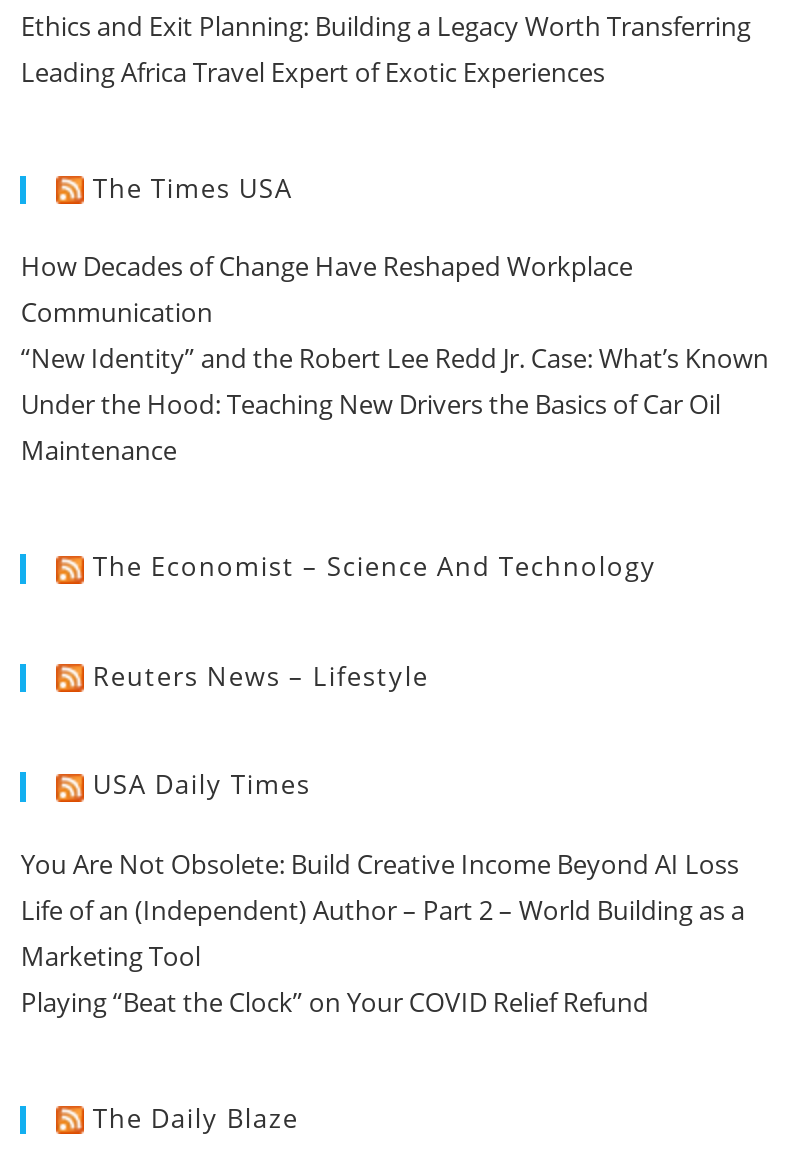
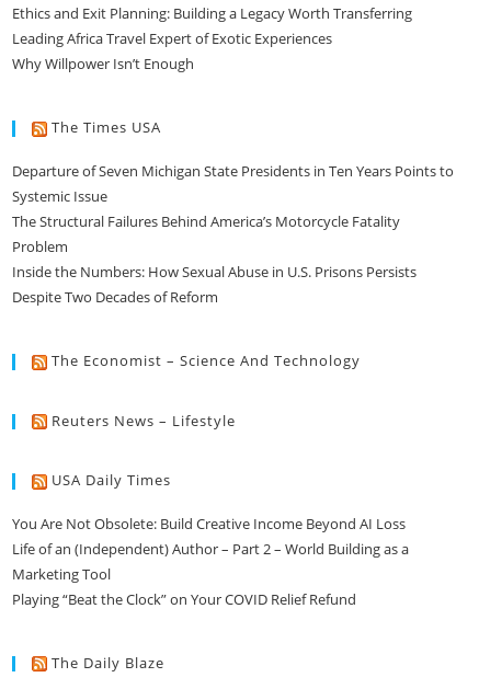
+ Why Willpower Isn’t Enough

- How Decades of Change Have Reshaped Workplace
- Communication
- “New Identity” and the Robert Lee Redd Jr. Case: What’s Known
- Under the Hood: Teaching New Drivers the Basics of Car Oil
- Maintenance
+ Departure of Seven Michigan State Presidents in Ten Years Points to
+ Systemic Issue
+ The Structural Failures Behind America’s Motorcycle Fatality
+ Problem
+ Inside the Numbers: How Sexual Abuse in U.S. Prisons Persists
+ Despite Two Decades of Reform
